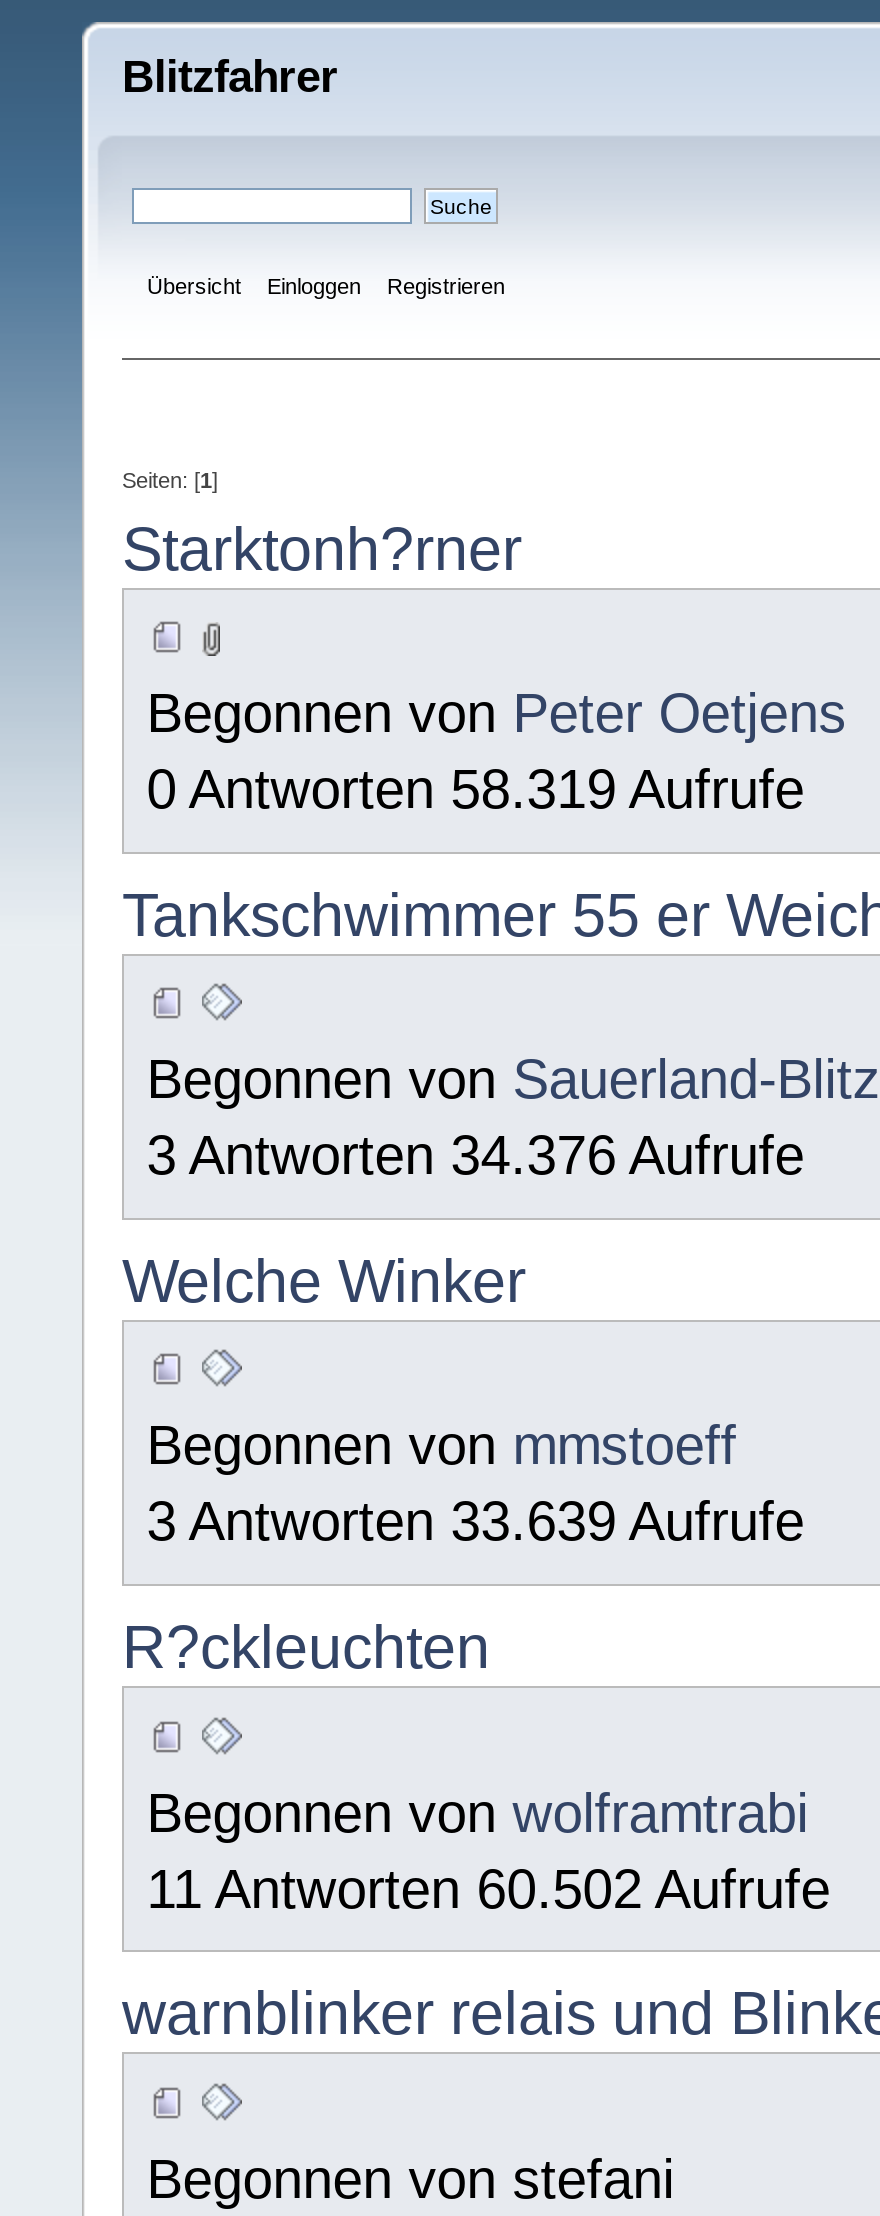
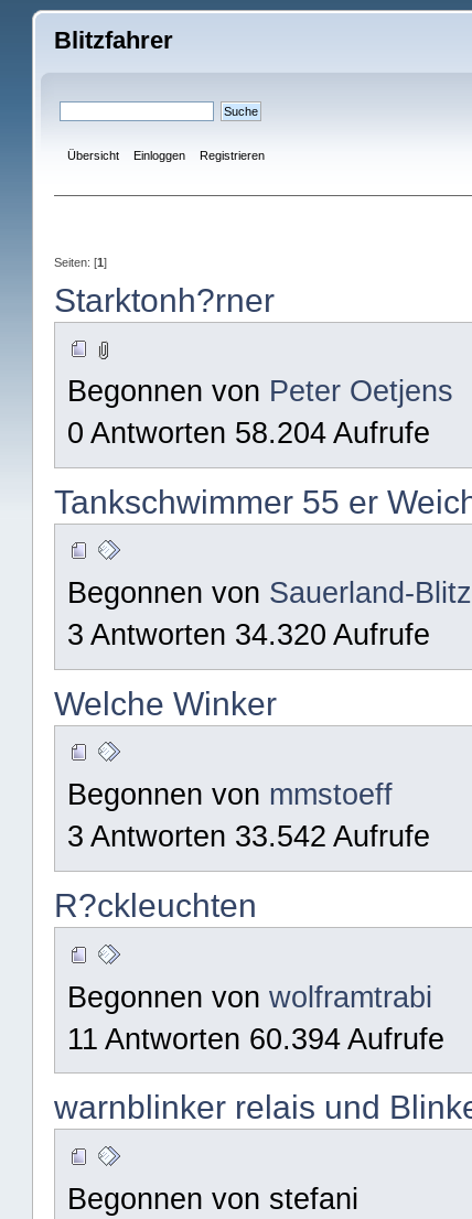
- 0 Antworten 58.319 Aufrufe
+ 0 Antworten 58.204 Aufrufe

- 3 Antworten 34.376 Aufrufe
+ 3 Antworten 34.320 Aufrufe

- 3 Antworten 33.639 Aufrufe
+ 3 Antworten 33.542 Aufrufe

- 11 Antworten 60.502 Aufrufe
+ 11 Antworten 60.394 Aufrufe
